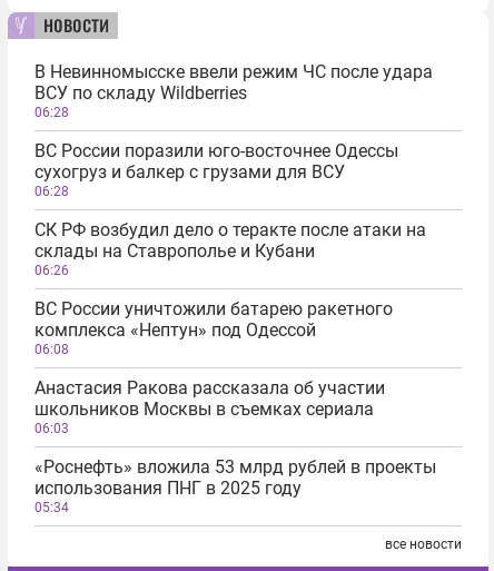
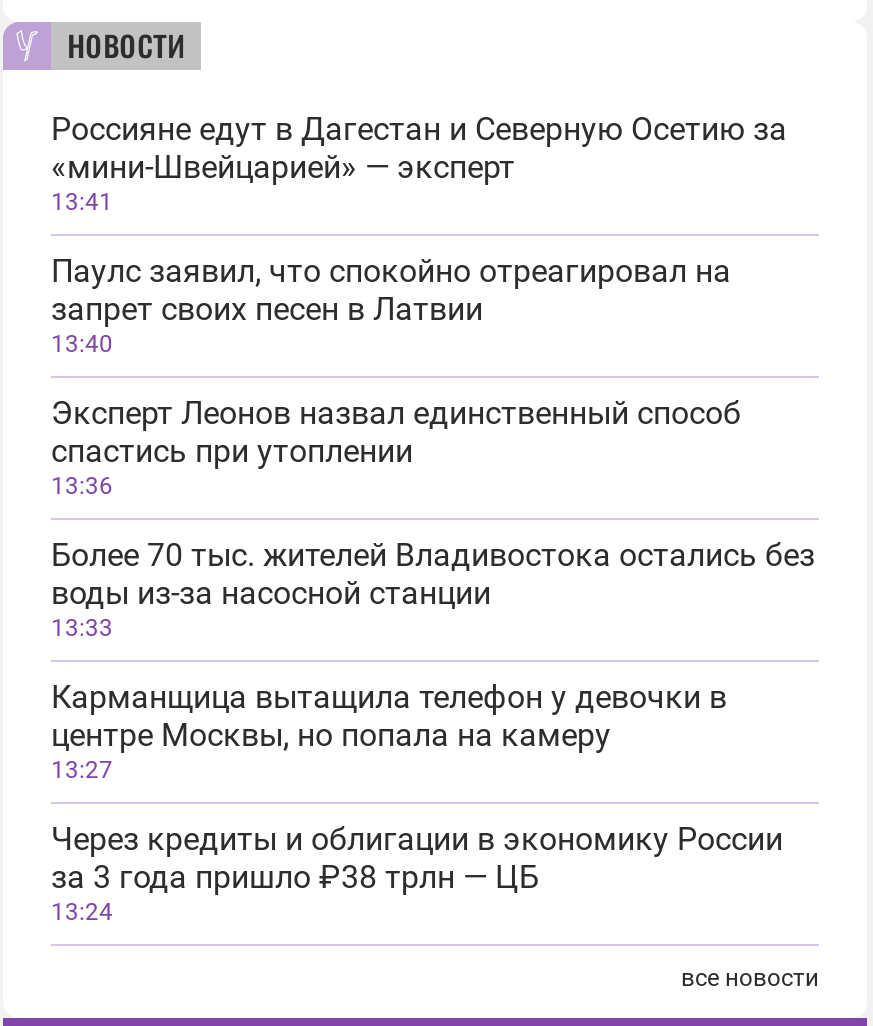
- В Невинномысске ввели режим ЧС после удара
- ВСУ по складу Wildberries
- 06:28
+ Россияне едут в Дагестан и Северную Осетию за
+ «мини-Швейцарией» — эксперт
+ 13:41

- ВС России поразили юго-восточнее Одессы
- сухогруз и балкер с грузами для ВСУ
- 06:28
+ Паулс заявил, что спокойно отреагировал на
+ запрет своих песен в Латвии
+ 13:40

- СК РФ возбудил дело о теракте после атаки на
- склады на Ставрополье и Кубани
- 06:26
+ Эксперт Леонов назвал единственный способ
+ спастись при утоплении
+ 13:36

- ВС России уничтожили батарею ракетного
- комплекса «Нептун» под Одессой
- 06:08
+ Более 70 тыс. жителей Владивостока остались без
+ воды из-за насосной станции
+ 13:33

- Анастасия Ракова рассказала об участии
- школьников Москвы в съемках сериала
- 06:03
+ Карманщица вытащила телефон у девочки в
+ центре Москвы, но попала на камеру
+ 13:27

- «Роснефть» вложила 53 млрд рублей в проекты
- использования ПНГ в 2025 году
- 05:34
+ Через кредиты и облигации в экономику России
+ за 3 года пришло ₽38 трлн — ЦБ
+ 13:24
